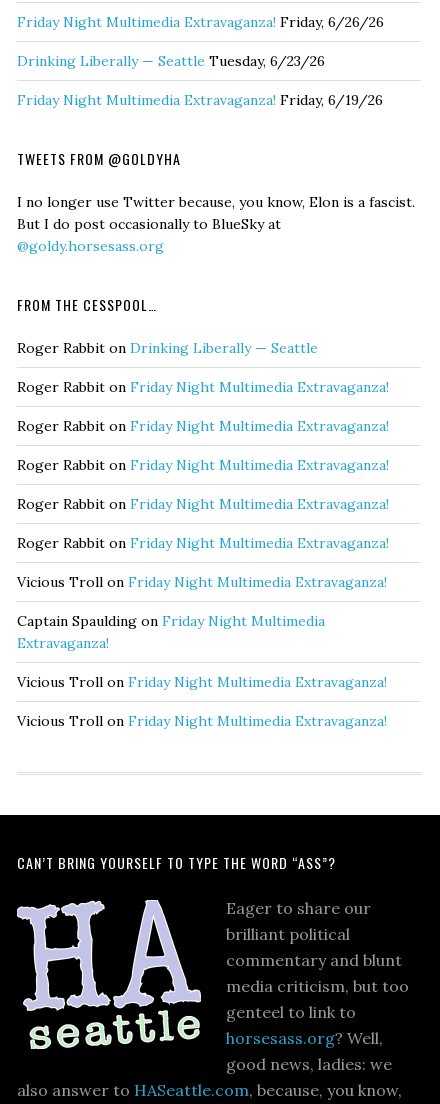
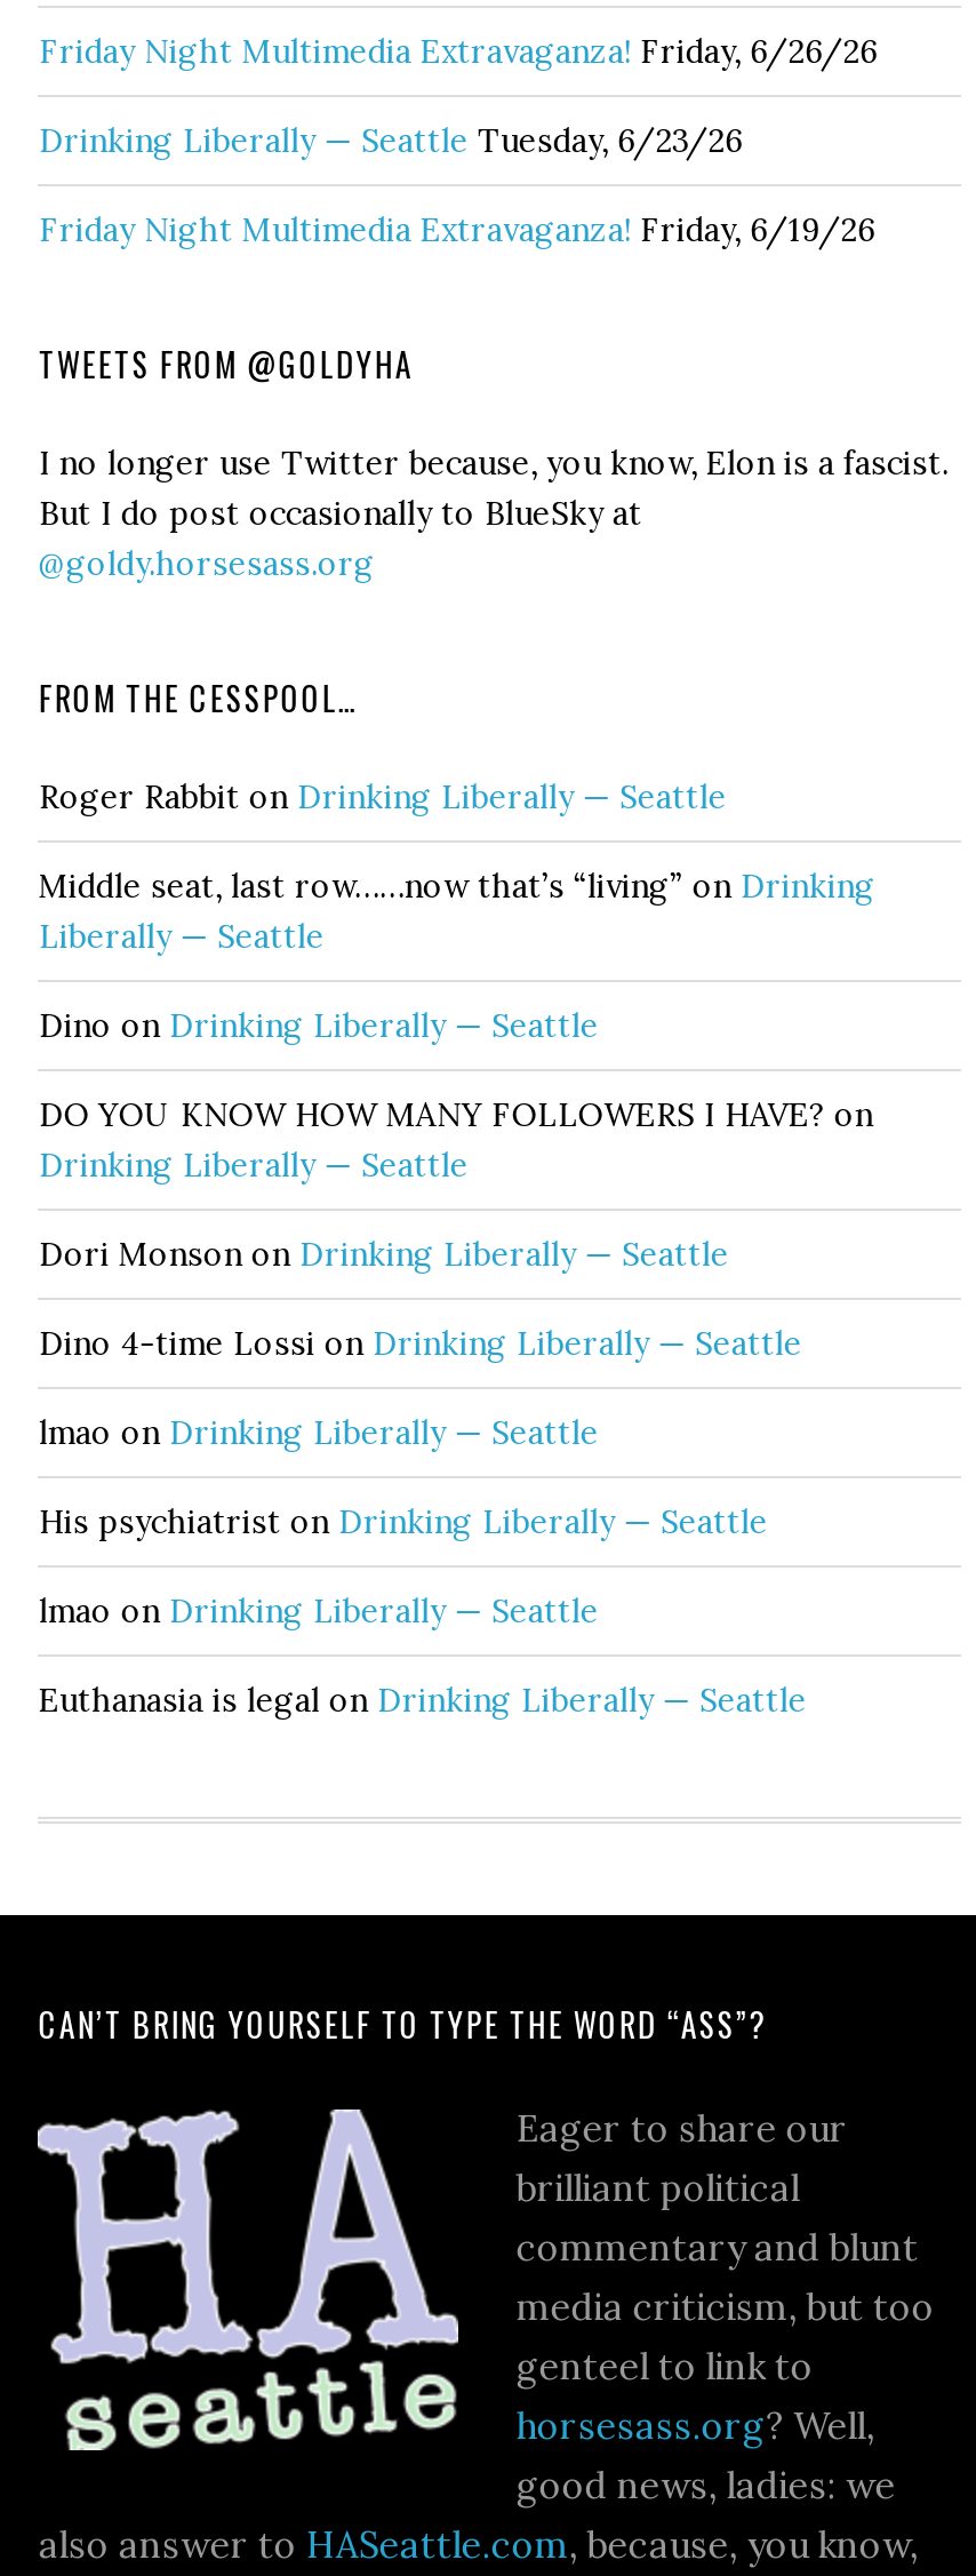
- Roger Rabbit on Friday Night Multimedia Extravaganza!
+ Middle seat, last row……now that’s “living” on Drinking
+ Liberally — Seattle

- Roger Rabbit on Friday Night Multimedia Extravaganza!
+ Dino on Drinking Liberally — Seattle

- Roger Rabbit on Friday Night Multimedia Extravaganza!
+ DO YOU KNOW HOW MANY FOLLOWERS I HAVE? on
+ Drinking Liberally — Seattle

- Roger Rabbit on Friday Night Multimedia Extravaganza!
+ Dori Monson on Drinking Liberally — Seattle

- Roger Rabbit on Friday Night Multimedia Extravaganza!
+ Dino 4-time Lossi on Drinking Liberally — Seattle

- Vicious Troll on Friday Night Multimedia Extravaganza!
+ lmao on Drinking Liberally — Seattle

- Captain Spaulding on Friday Night Multimedia
- Extravaganza!
+ His psychiatrist on Drinking Liberally — Seattle

- Vicious Troll on Friday Night Multimedia Extravaganza!
+ lmao on Drinking Liberally — Seattle

- Vicious Troll on Friday Night Multimedia Extravaganza!
+ Euthanasia is legal on Drinking Liberally — Seattle
